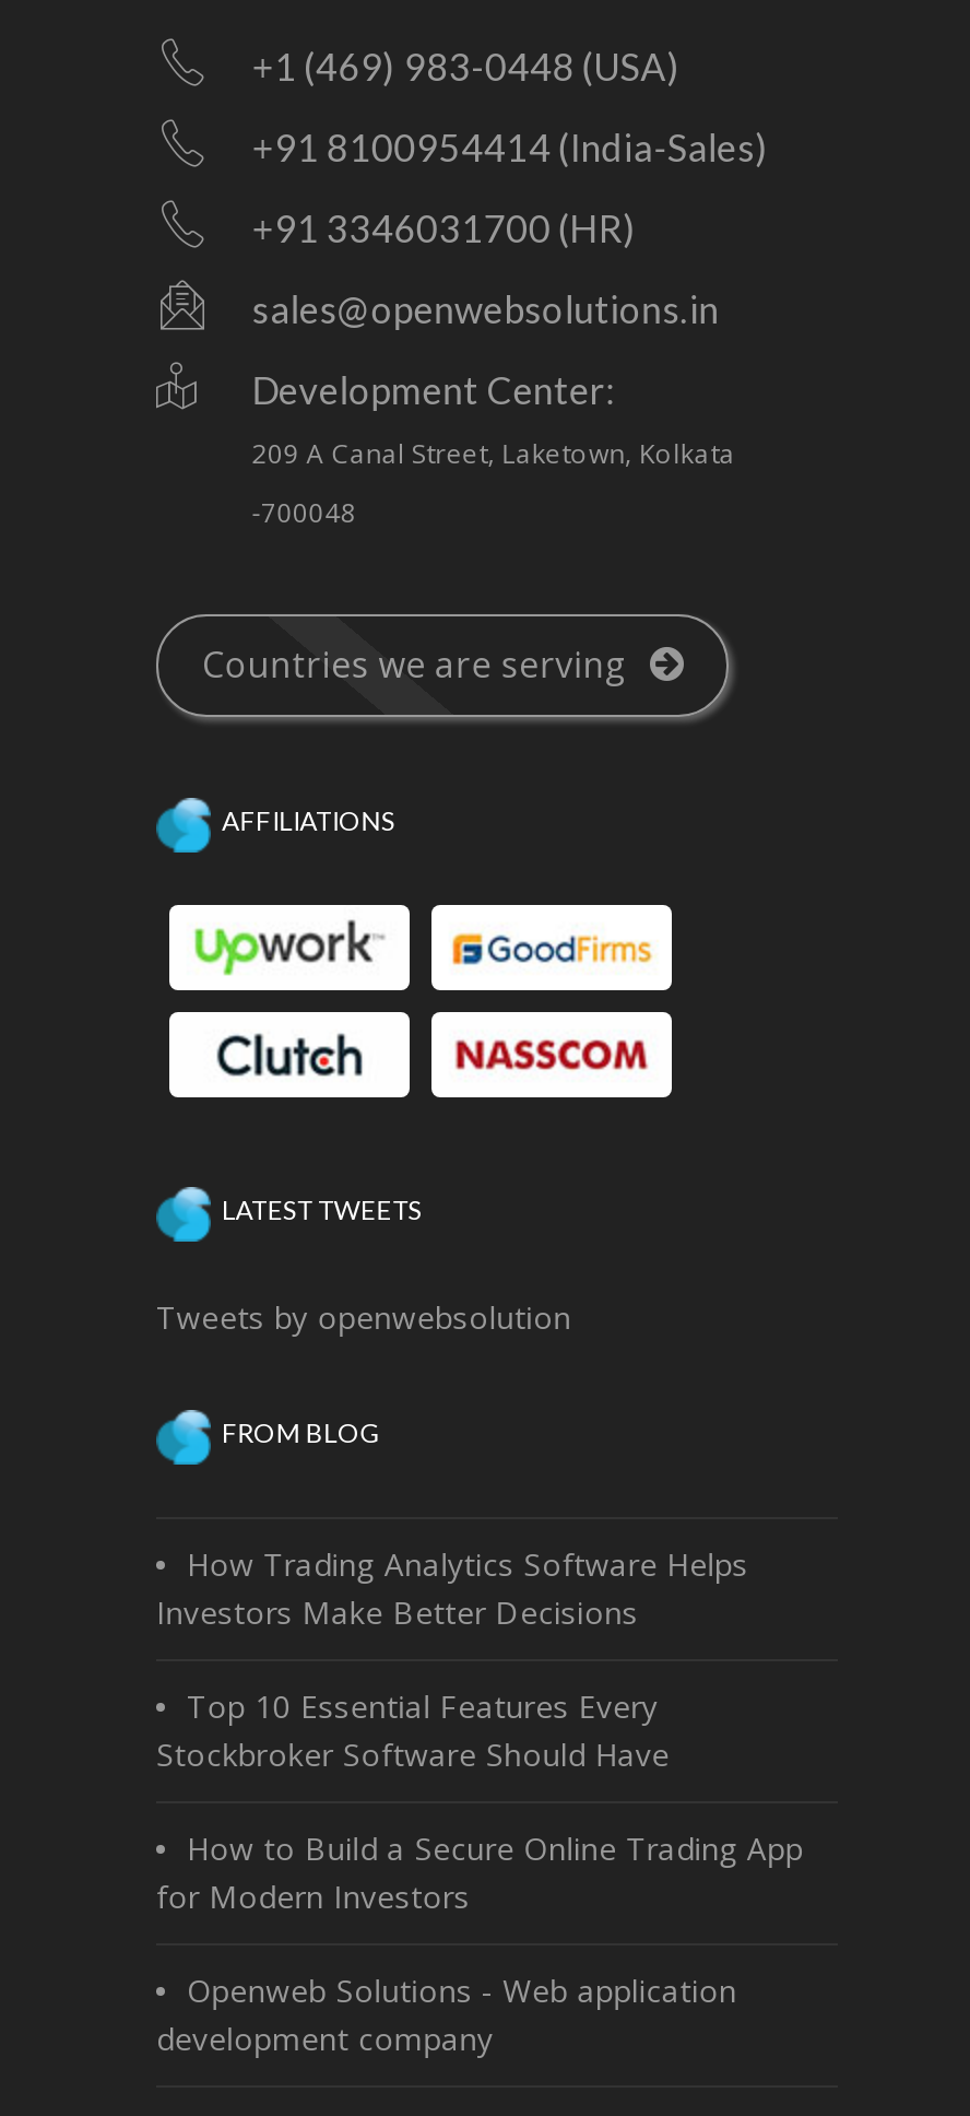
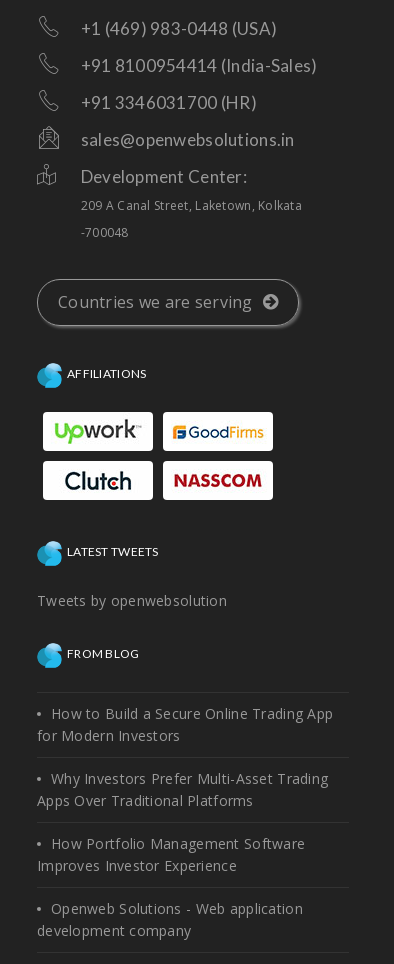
- How Trading Analytics Software Helps
- Investors Make Better Decisions
- Top 10 Essential Features Every
- Stockbroker Software Should Have

moved up: How to Build a Secure Online Trading App | for Modern Investors

+ Why Investors Prefer Multi-Asset Trading
+ Apps Over Traditional Platforms
+ How Portfolio Management Software
+ Improves Investor Experience
